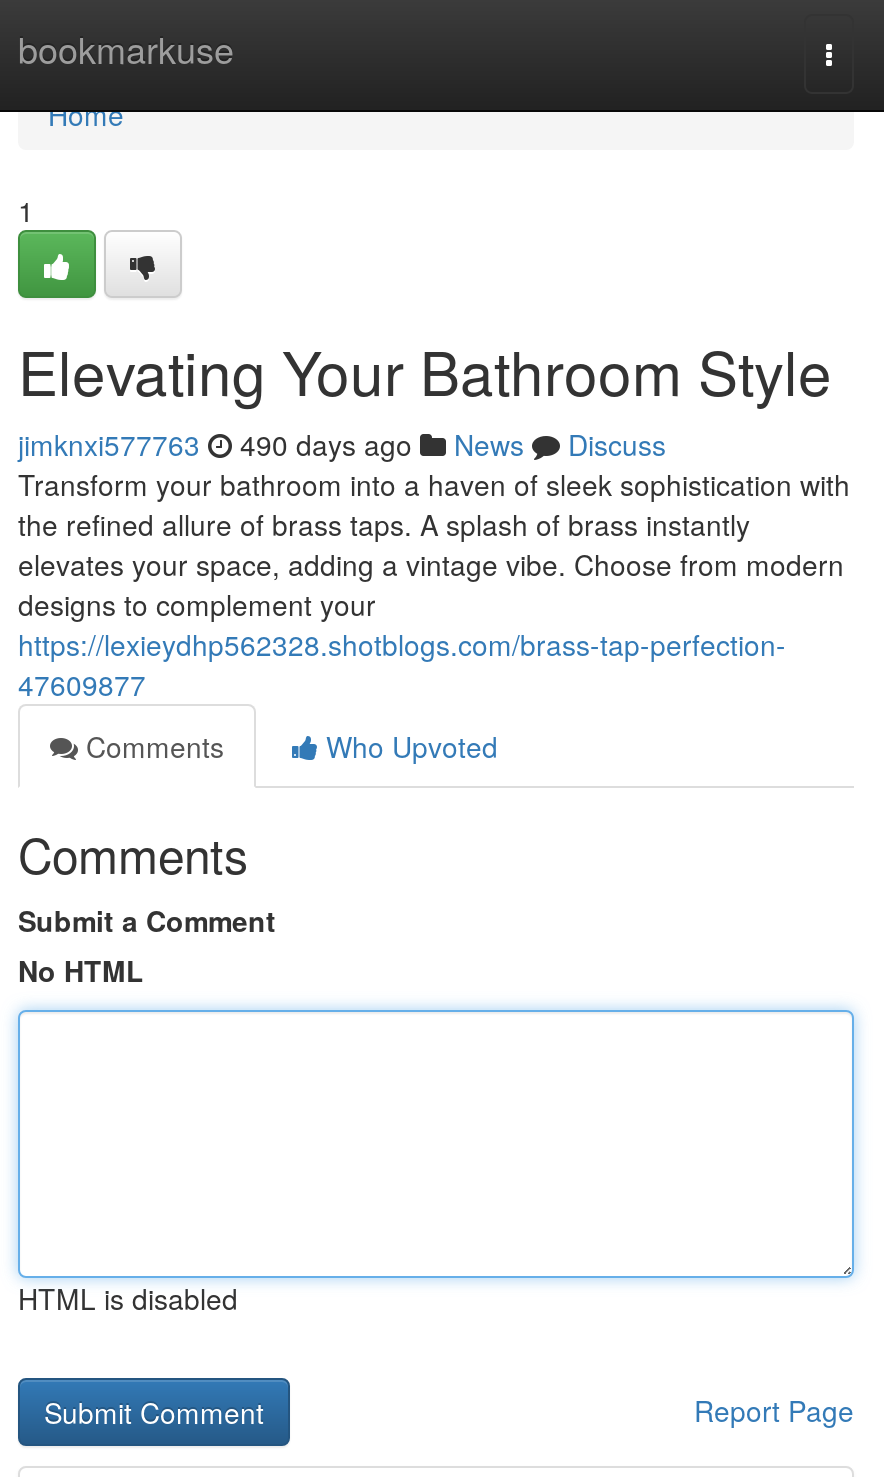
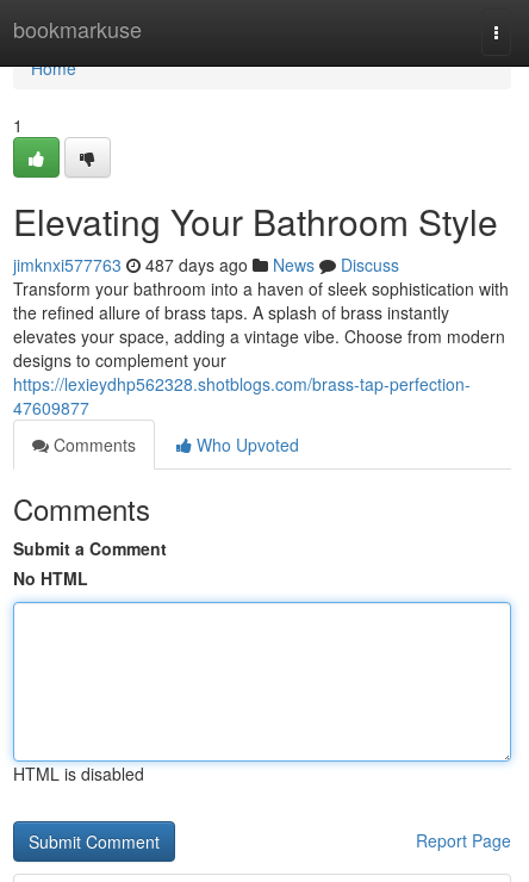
- jimknxi577763 490 days ago News Discuss
+ jimknxi577763 487 days ago News Discuss
